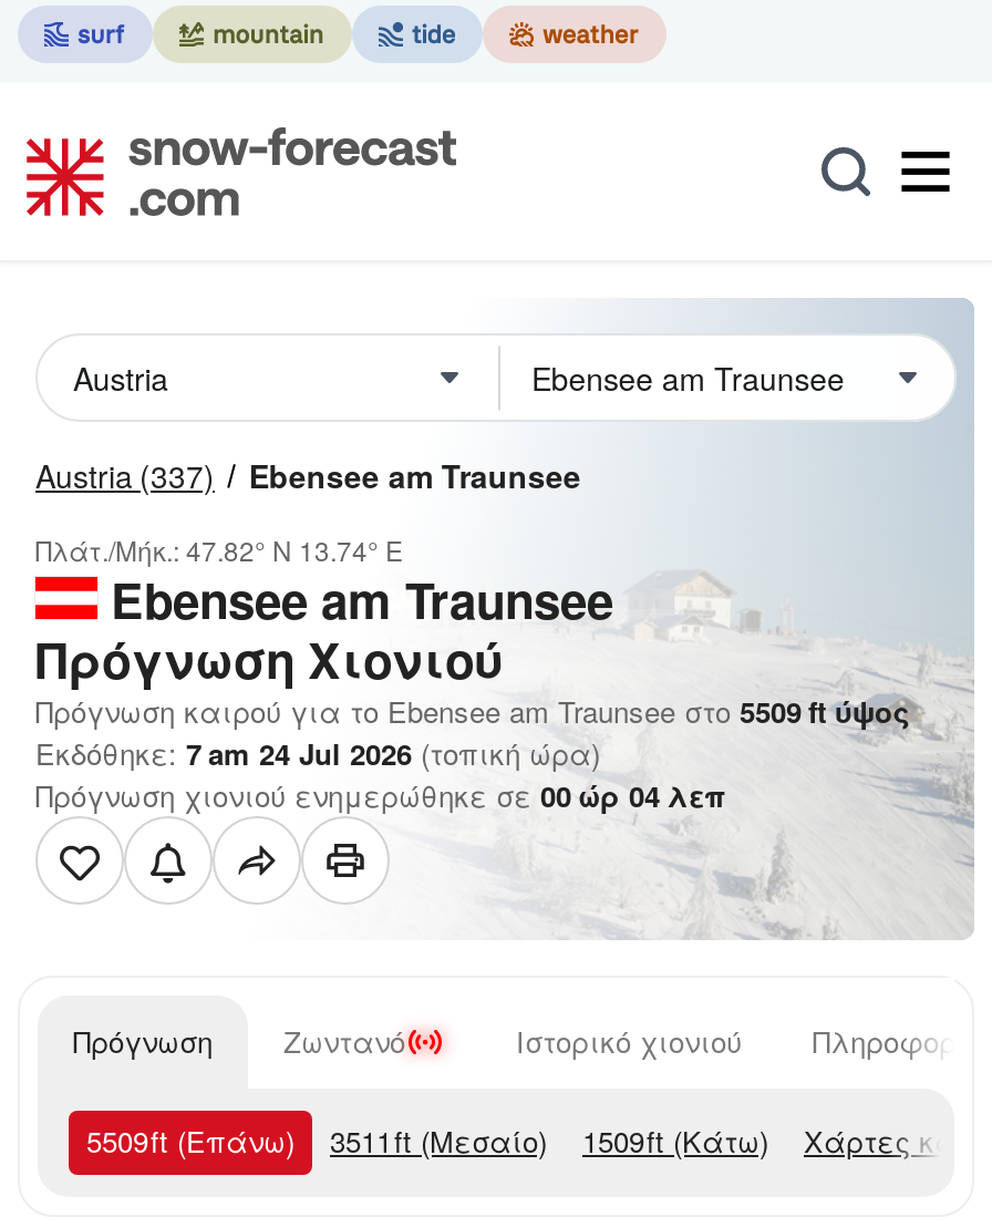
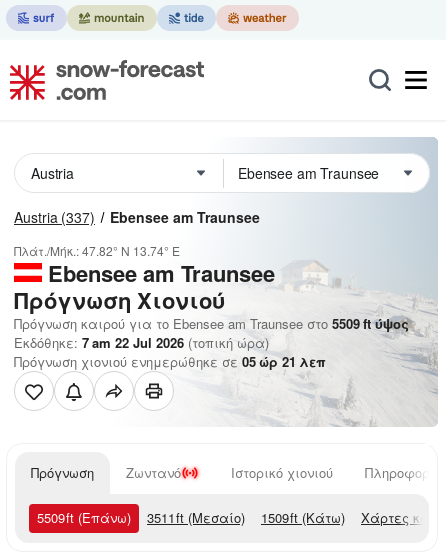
- Εκδόθηκε: 7 am 24 Jul 2026 (τοπική ώρα)
+ Εκδόθηκε: 7 am 22 Jul 2026 (τοπική ώρα)

- Πρόγνωση χιονιού ενημερώθηκε σε 00 ώρ 04 λεπ
+ Πρόγνωση χιονιού ενημερώθηκε σε 05 ώρ 21 λεπ
